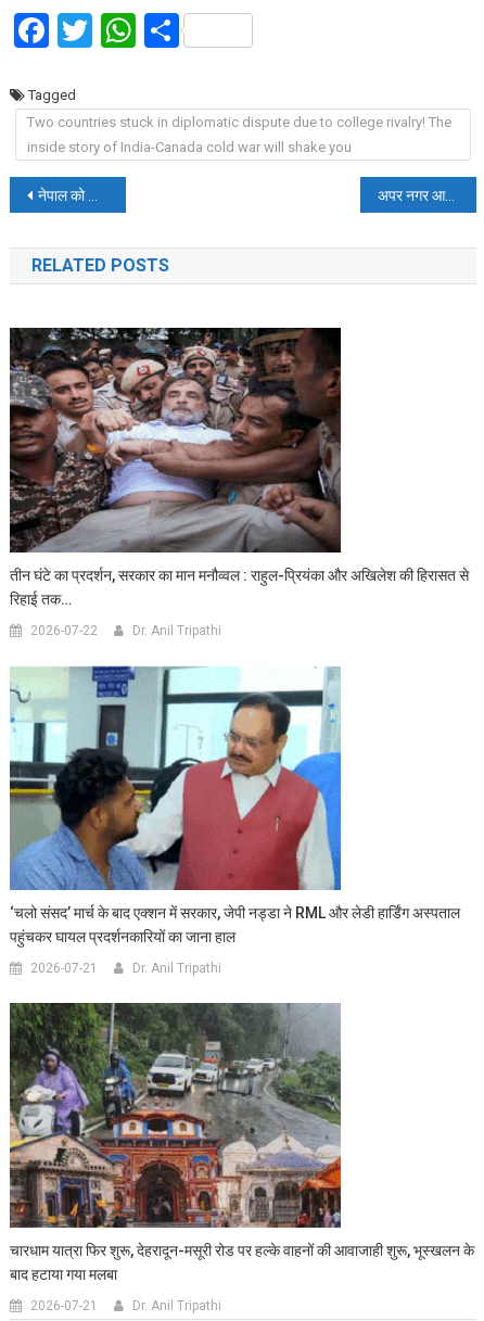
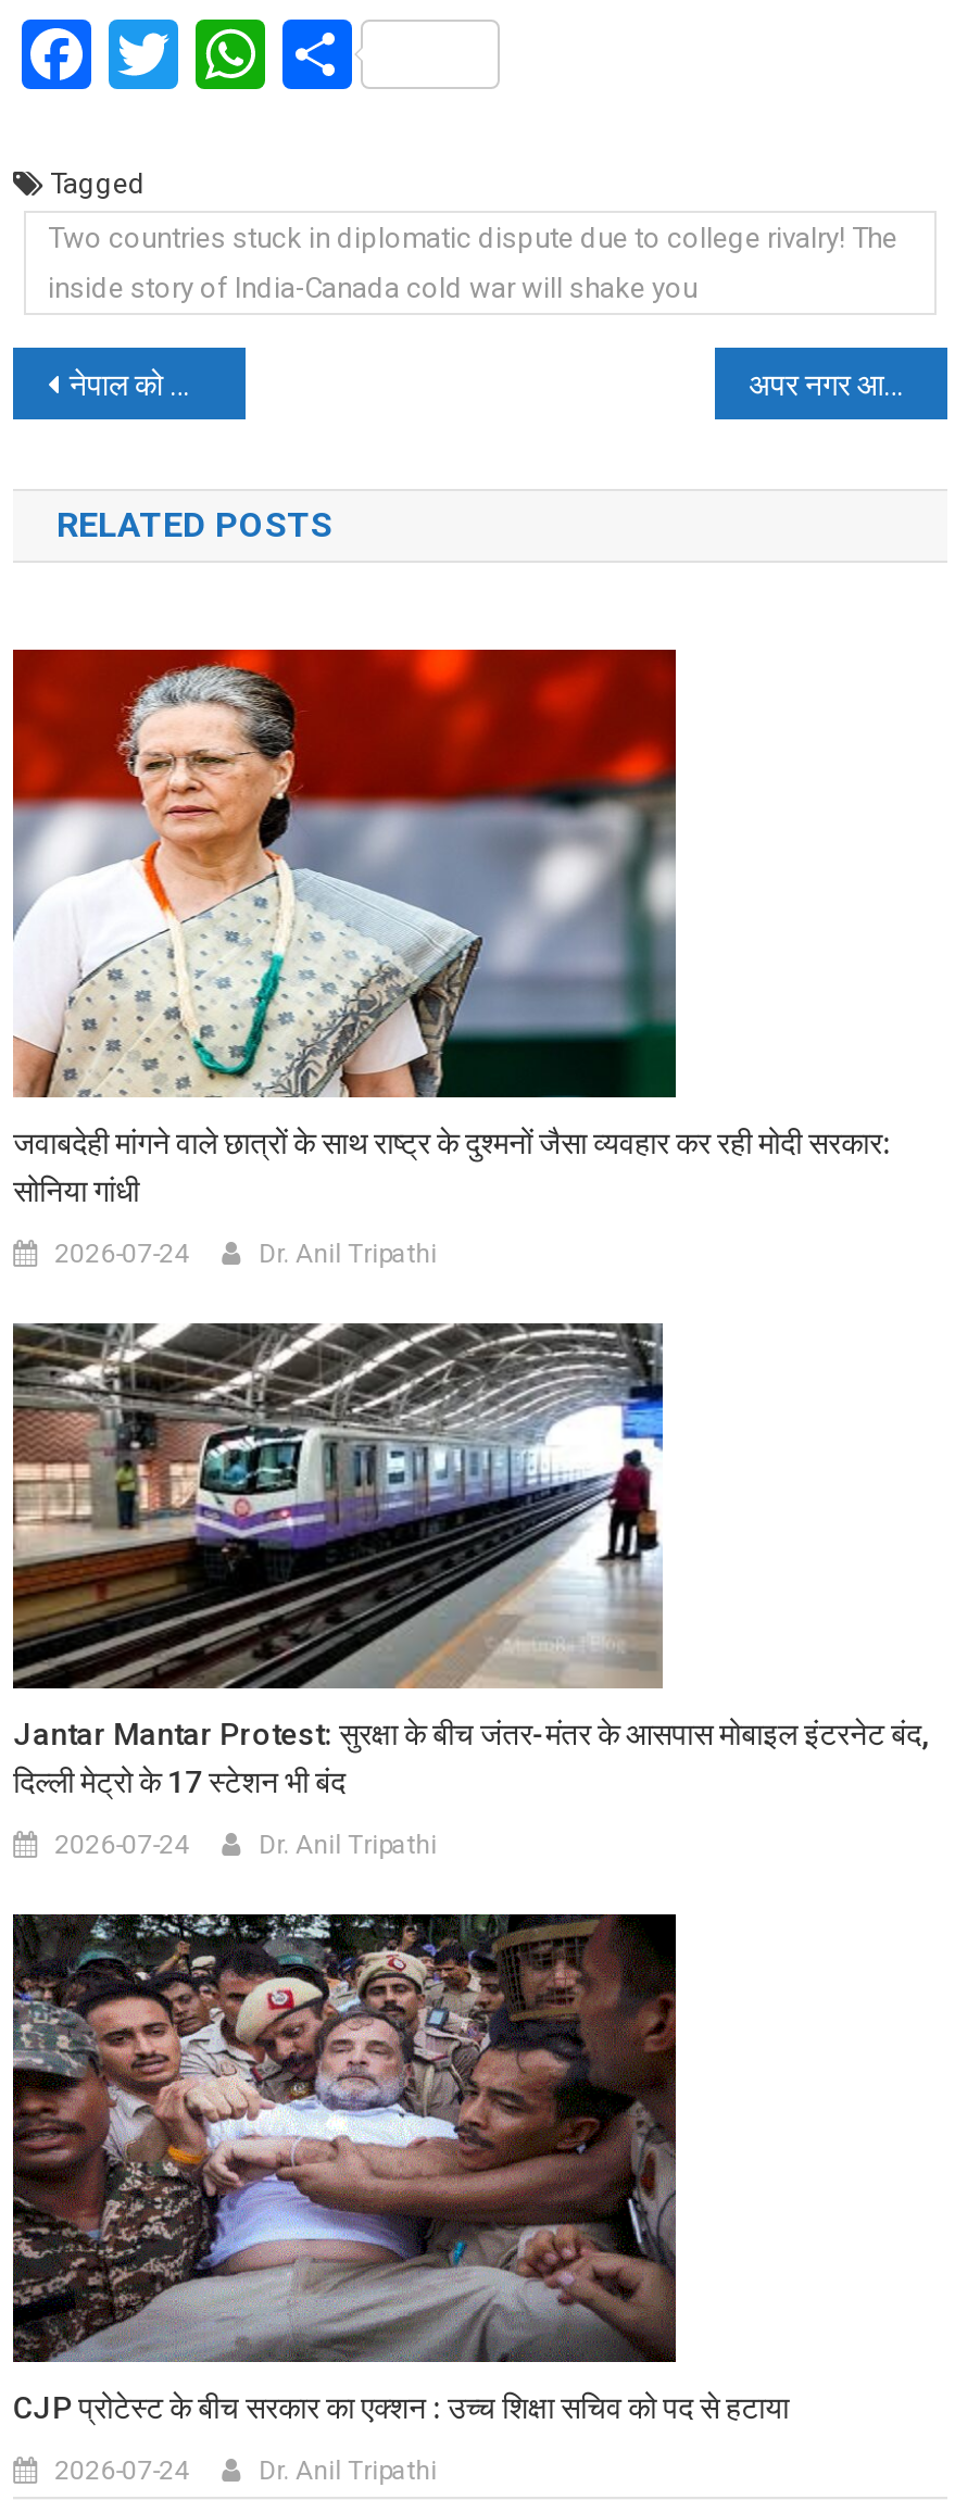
- [image]
- तीन घंटे का प्रदर्शन, सरकार का मान मनौव्वल : राहुल-प्रियंका और अखिलेश की हिरासत से
- रिहाई तक…
+ [image]
+ जवाबदेही मांगने वाले छात्रों के साथ राष्ट्र के दुश्मनों जैसा व्यवहार कर रही मोदी सरकार:
+ सोनिया गांधी

- 2026-07-22
+ 2026-07-24

- [image]
+ [image]

- ‘चलो संसद’ मार्च के बाद एक्शन में सरकार, जेपी नड्डा ने RML और लेडी हार्डिंग अस्पताल
- पहुंचकर घायल प्रदर्शनकारियों का जाना हाल
+ Jantar Mantar Protest: सुरक्षा के बीच जंतर-मंतर के आसपास मोबाइल इंटरनेट बंद,
+ दिल्ली मेट्रो के 17 स्टेशन भी बंद

- 2026-07-21
+ 2026-07-24

- [image]
- चारधाम यात्रा फिर शुरू, देहरादून-मसूरी रोड पर हल्के वाहनों की आवाजाही शुरू, भूस्खलन के
- बाद हटाया गया मलबा
+ [image]
+ CJP प्रोटेस्ट के बीच सरकार का एक्शन : उच्च शिक्षा सचिव को पद से हटाया

- 2026-07-21
+ 2026-07-24
